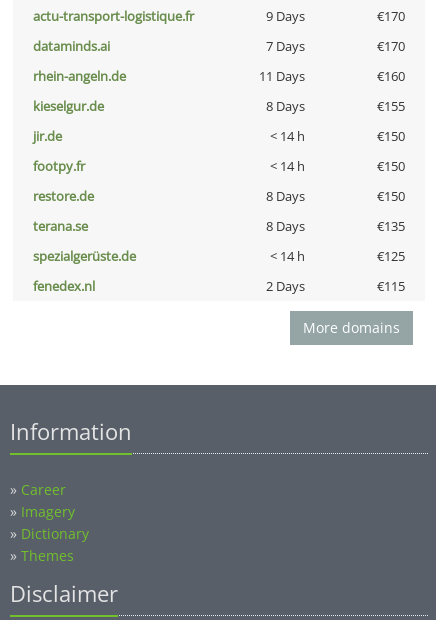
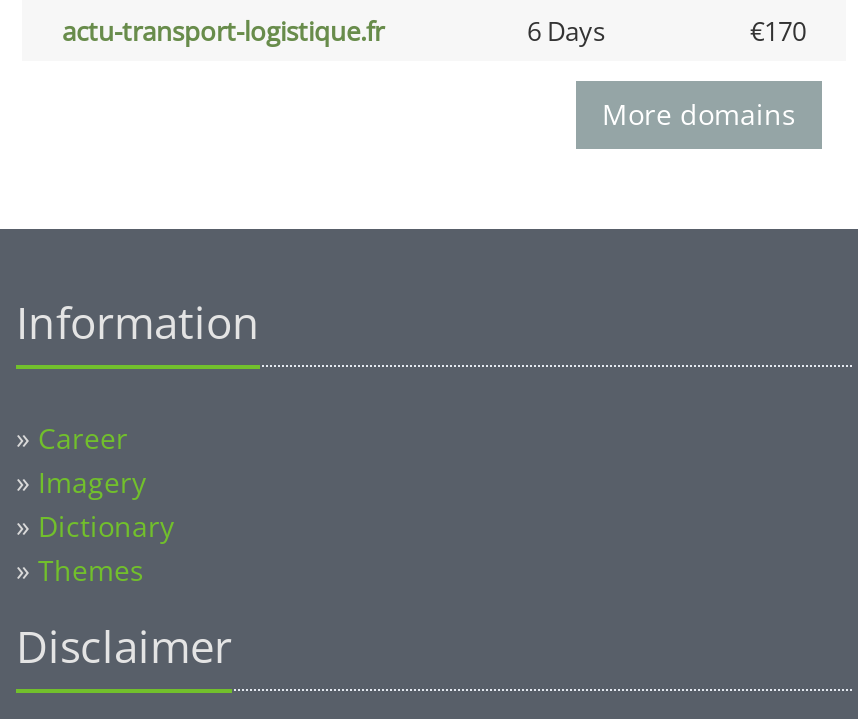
- 9 Days
+ 6 Days

- dataminds.ai
- 7 Days
- €170
- rhein-angeln.de
- 11 Days
- €160
- kieselgur.de
- 8 Days
- €155
- jir.de
- < 14 h
- €150
- footpy.fr
- < 14 h
- €150
- restore.de
- 8 Days
- €150
- terana.se
- 8 Days
- €135
- spezialgerüste.de
- < 14 h
- €125
- fenedex.nl
- 2 Days
- €115
